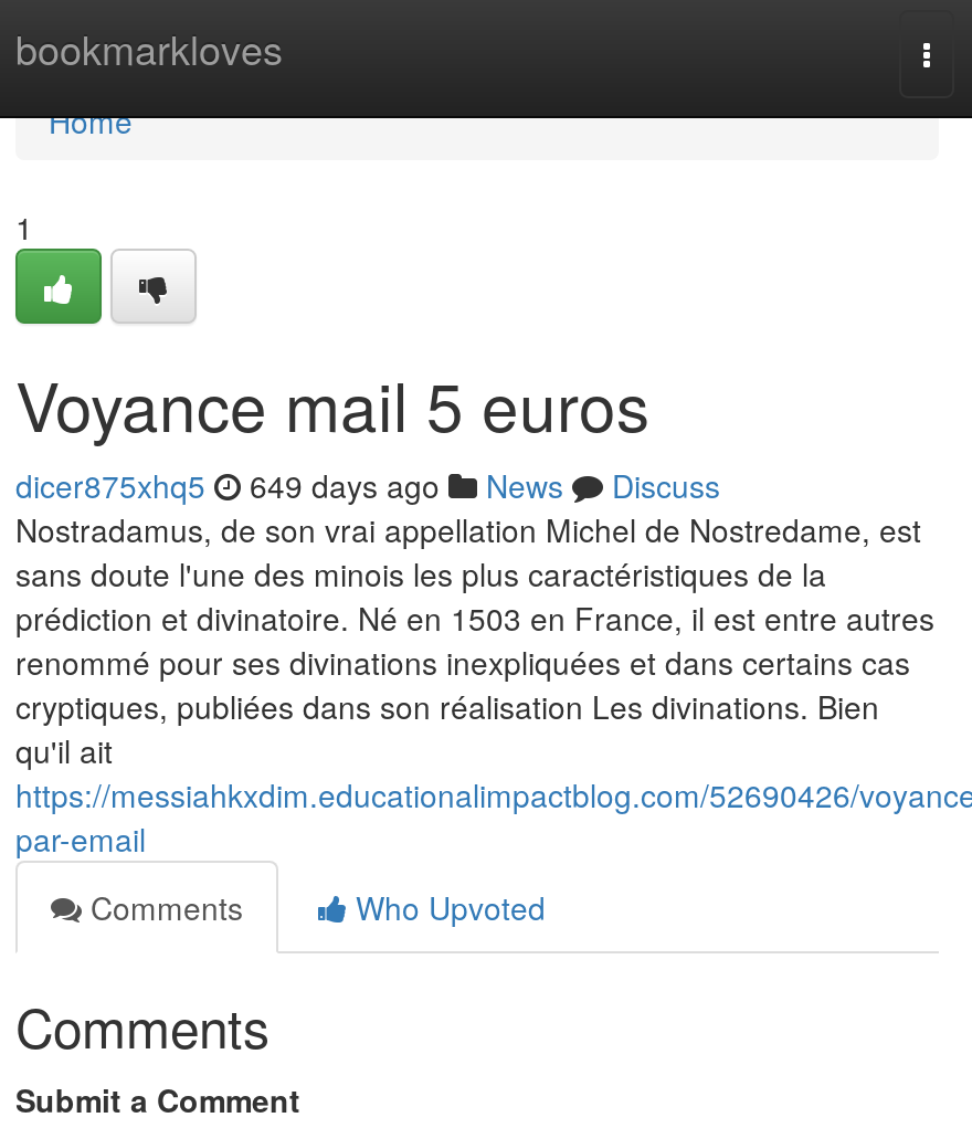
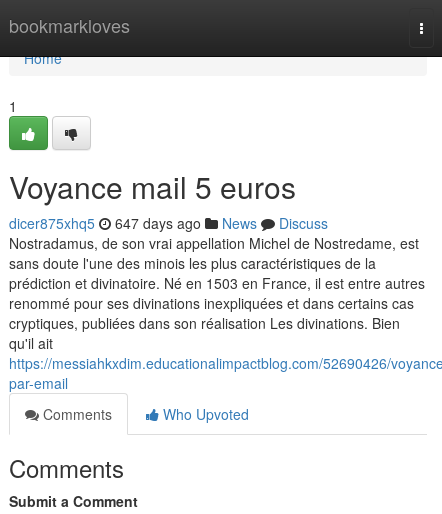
- dicer875xhq5 649 days ago News Discuss
+ dicer875xhq5 647 days ago News Discuss
